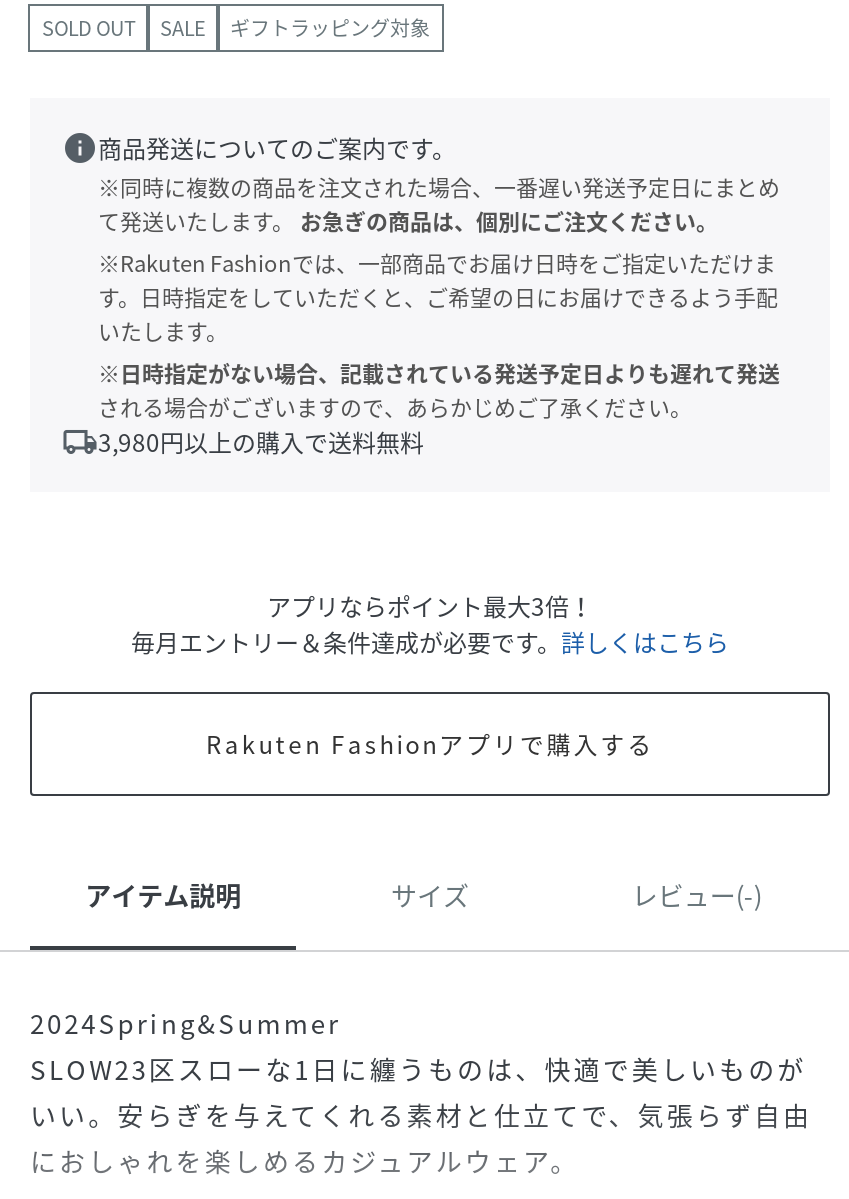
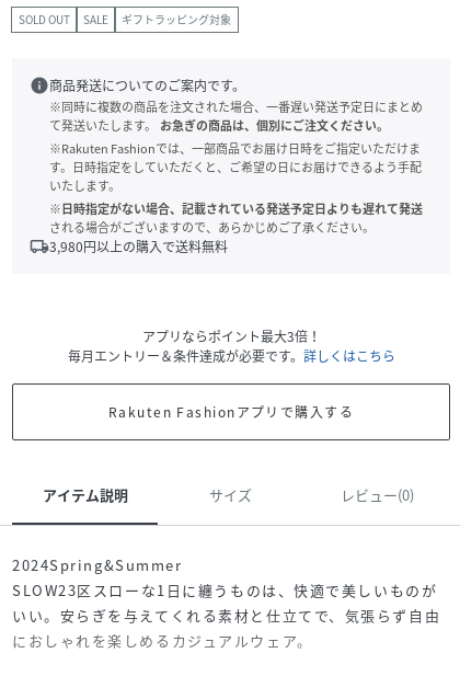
- レビュー(-)
+ レビュー(0)
